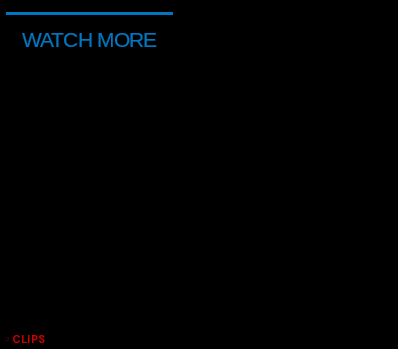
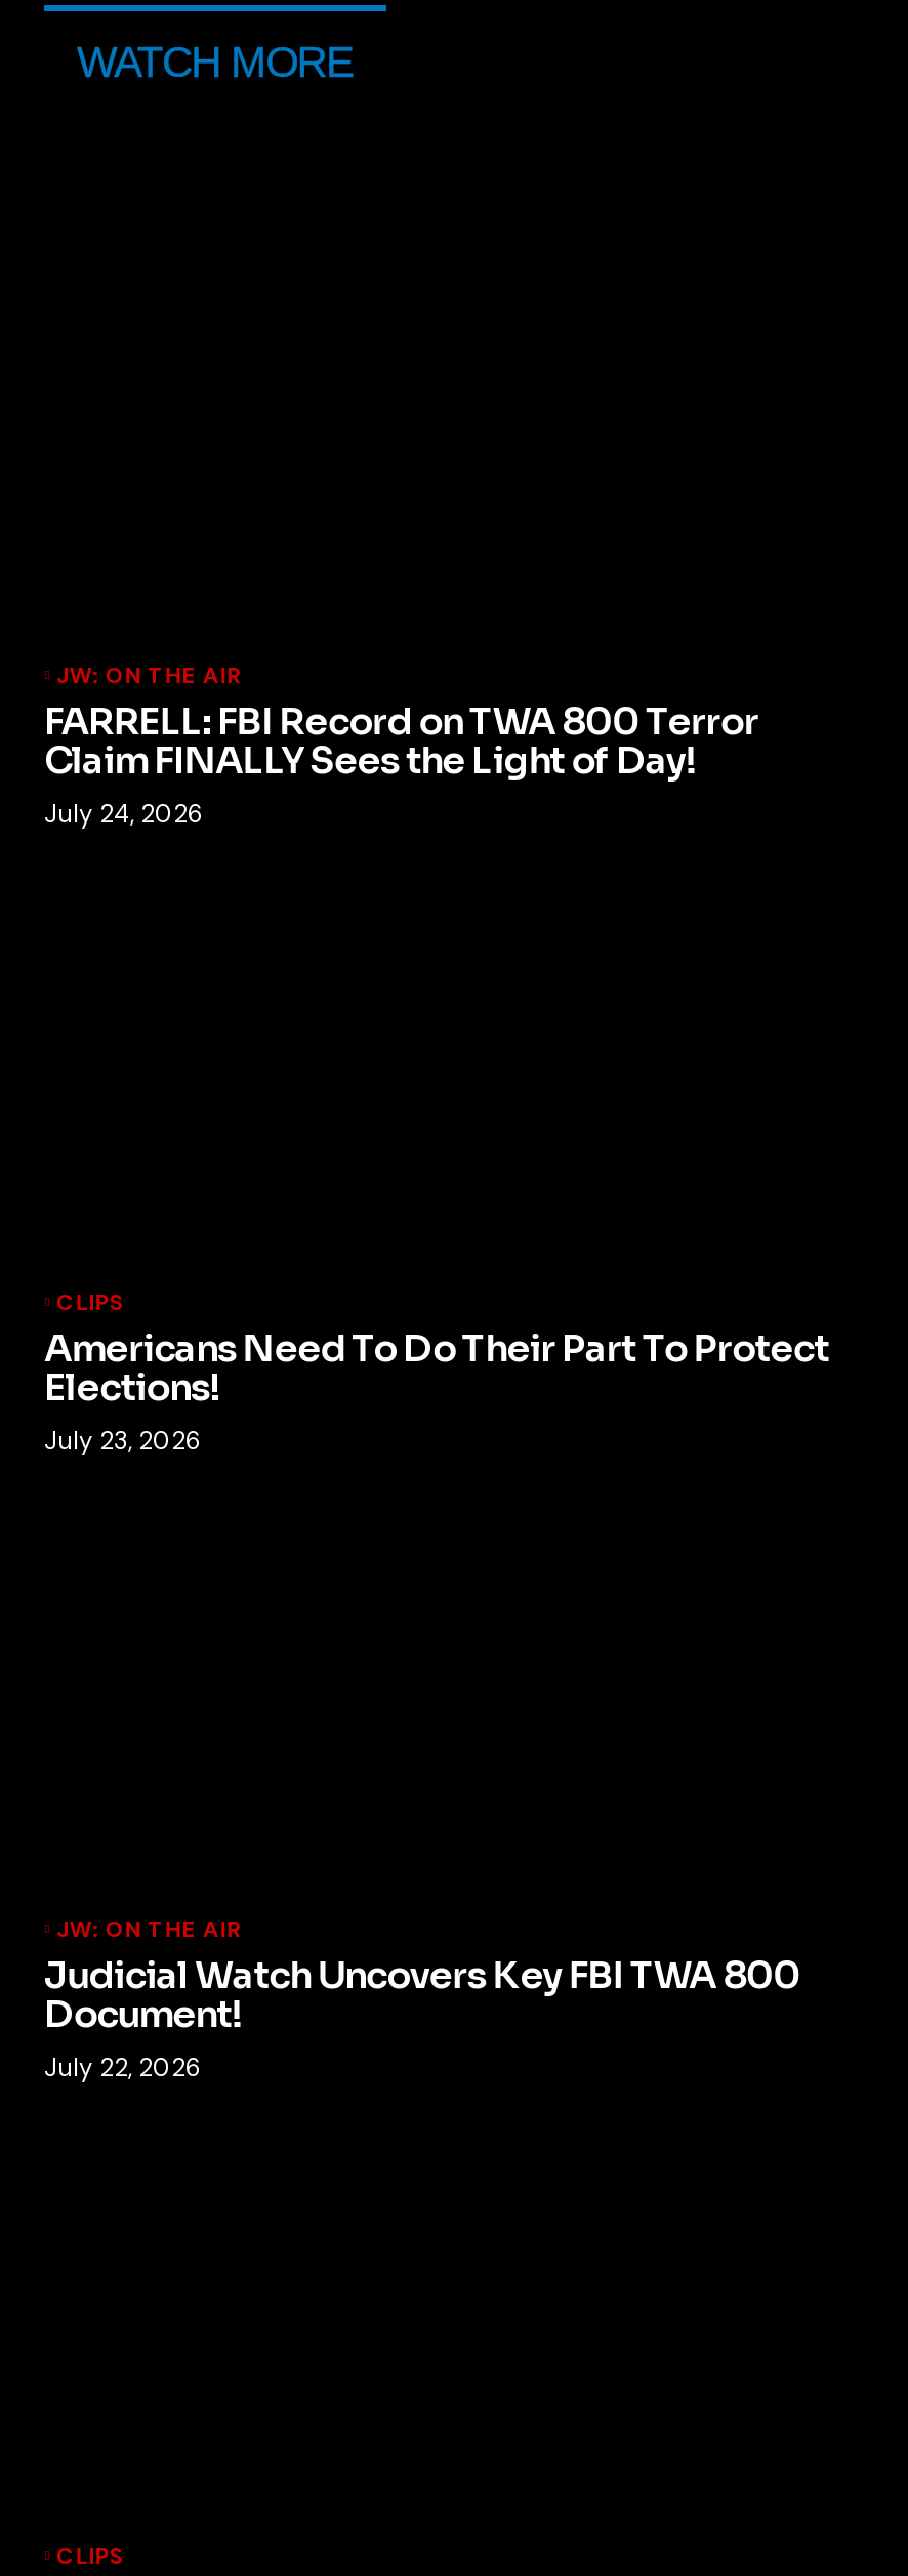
+ JW: ON THE AIR
+ FARRELL: FBI Record on TWA 800 Terror
+ Claim FINALLY Sees the Light of Day!
+ July 24, 2026

+ CLIPS
+ Americans Need To Do Their Part To Protect
+ Elections!
+ July 23, 2026

+ JW: ON THE AIR
+ Judicial Watch Uncovers Key FBI TWA 800
+ Document!
+ July 22, 2026
